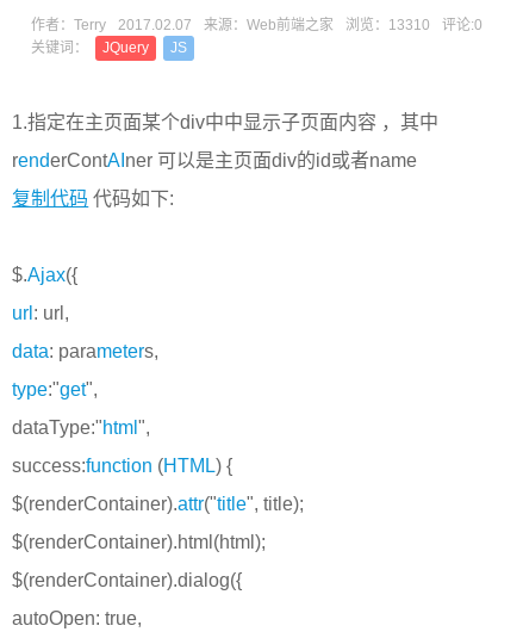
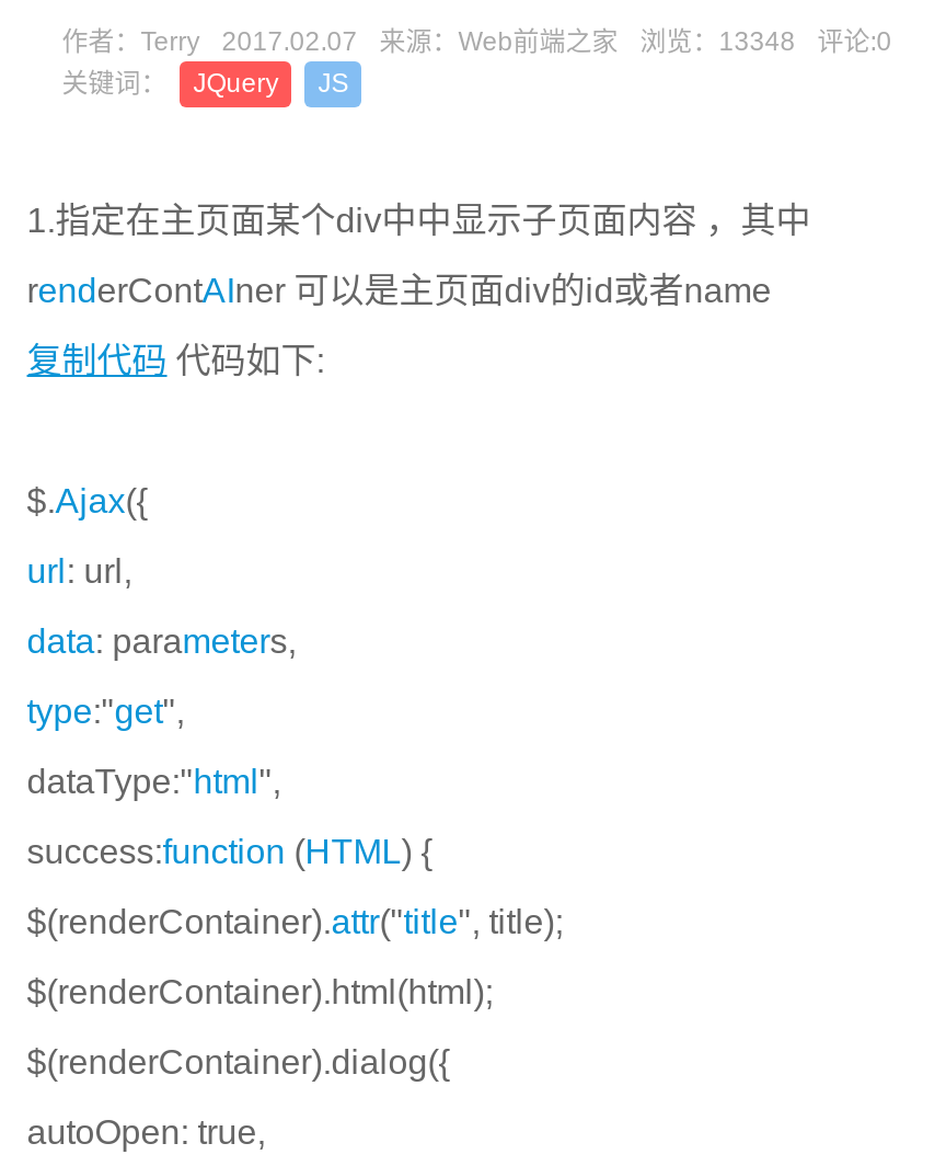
- 作者：Terry 2017.02.07 来源：Web前端之家 浏览：13310 评论:0
+ 作者：Terry 2017.02.07 来源：Web前端之家 浏览：13348 评论:0
